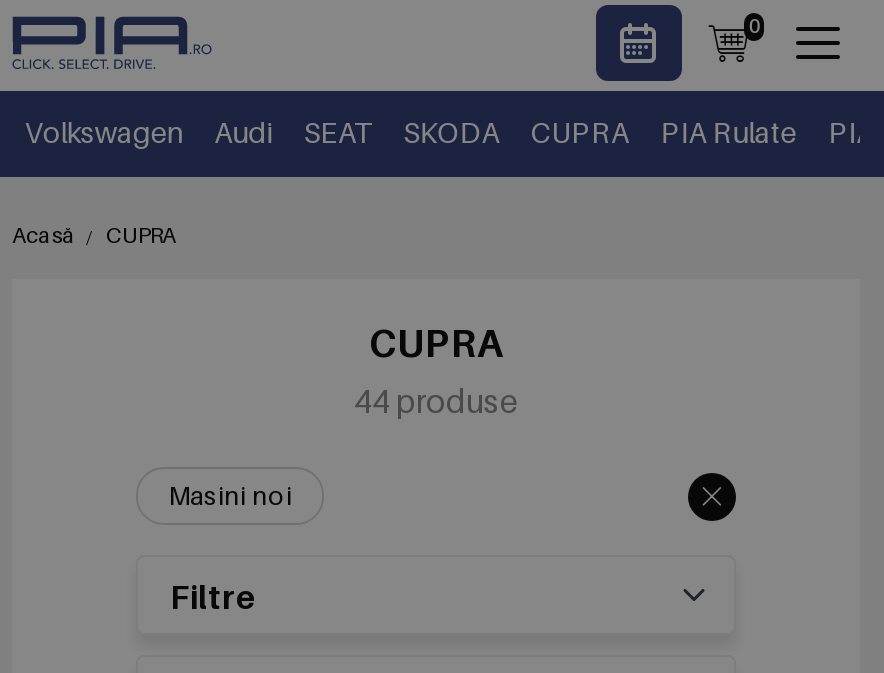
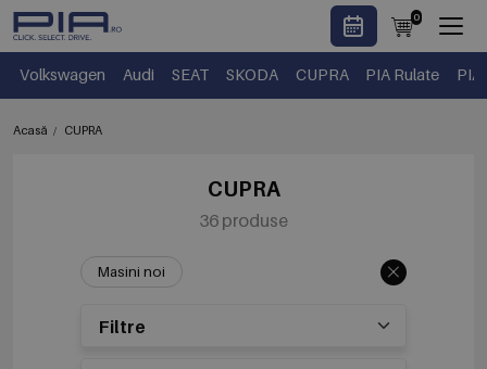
- 44 produse
+ 36 produse
